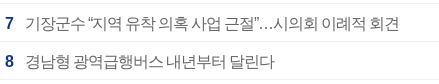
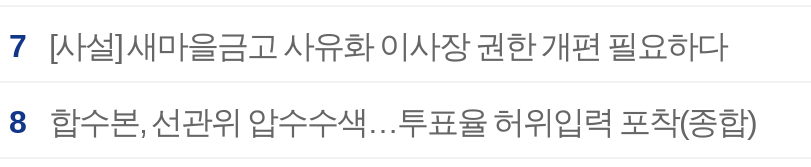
- 기장군수 “지역 유착 의혹 사업 근절”…시의회 이례적 회견
+ [사설] 새마을금고 사유화 이사장 권한 개편 필요하다

- 경남형 광역급행버스 내년부터 달린다
+ 합수본, 선관위 압수수색…투표율 허위입력 포착(종합)
